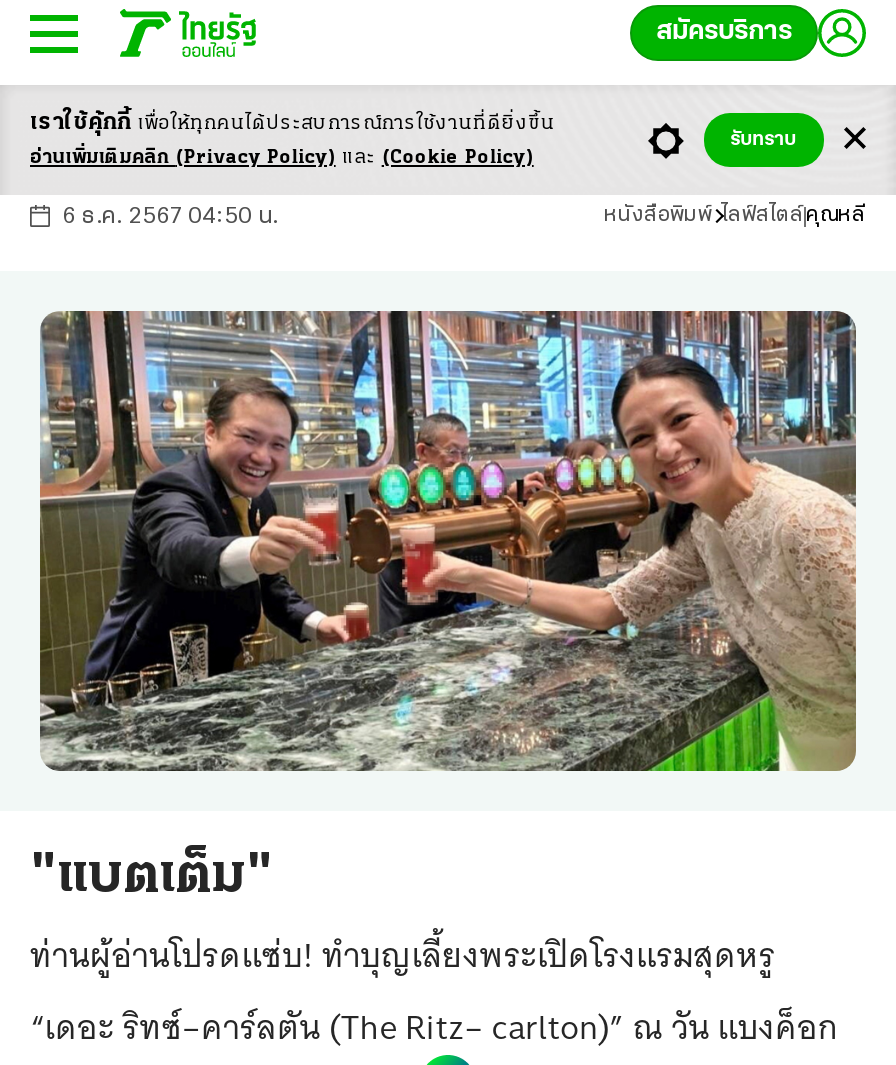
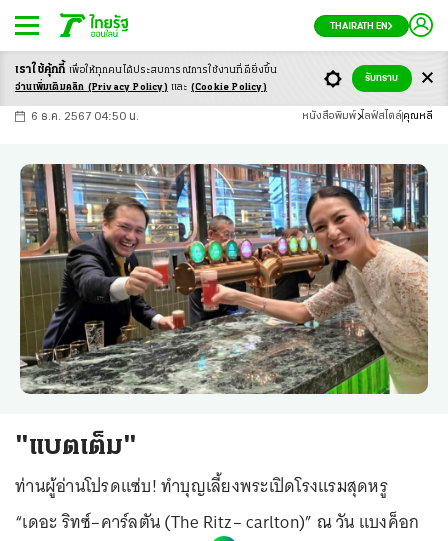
- สมัครบริการ
+ THAIRATH EN
